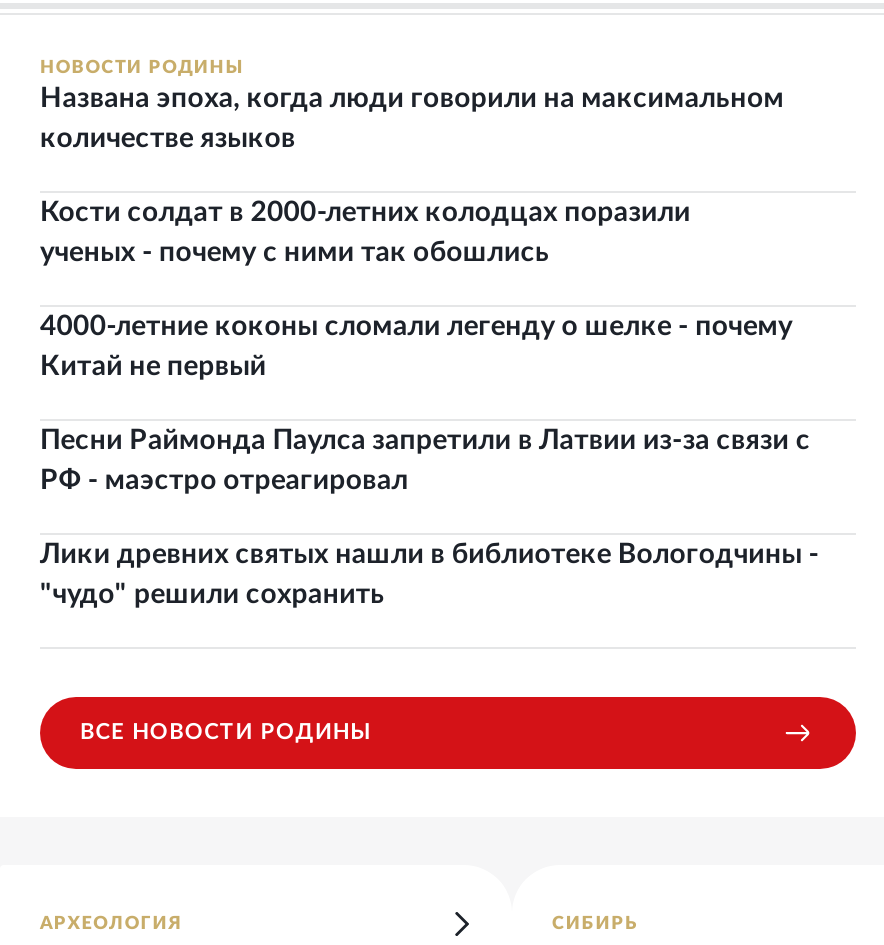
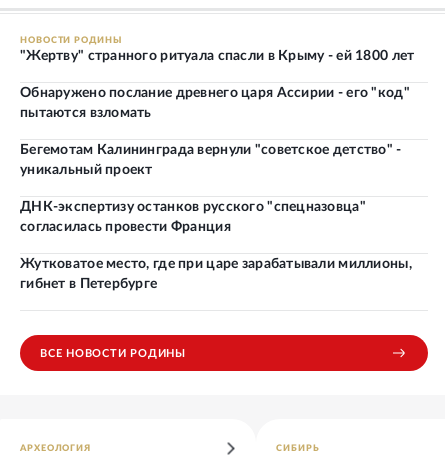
- Названа эпоха, когда люди говорили на максимальном
- количестве языков
+ "Жертву" странного ритуала спасли в Крыму - ей 1800 лет

- Кости солдат в 2000‑летних колодцах поразили
- ученых - почему с ними так обошлись
+ Обнаружено послание древнего царя Ассирии - его "код"
+ пытаются взломать

- 4000‑летние коконы сломали легенду о шелке - почему
- Китай не первый
+ Бегемотам Калининграда вернули "советское детство" -
+ уникальный проект

- Песни Раймонда Паулса запретили в Латвии из‑за связи с
- РФ - маэстро отреагировал
+ ДНК-экспертизу останков русского "спецназовца"
+ согласилась провести Франция

- Лики древних святых нашли в библиотеке Вологодчины -
- "чудо" решили сохранить
+ Жутковатое место, где при царе зарабатывали миллионы,
+ гибнет в Петербурге
